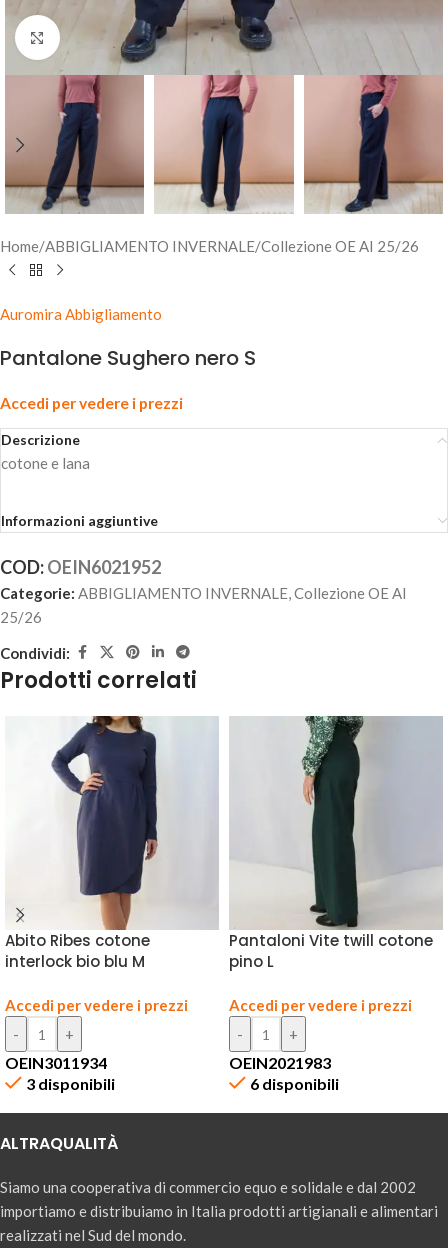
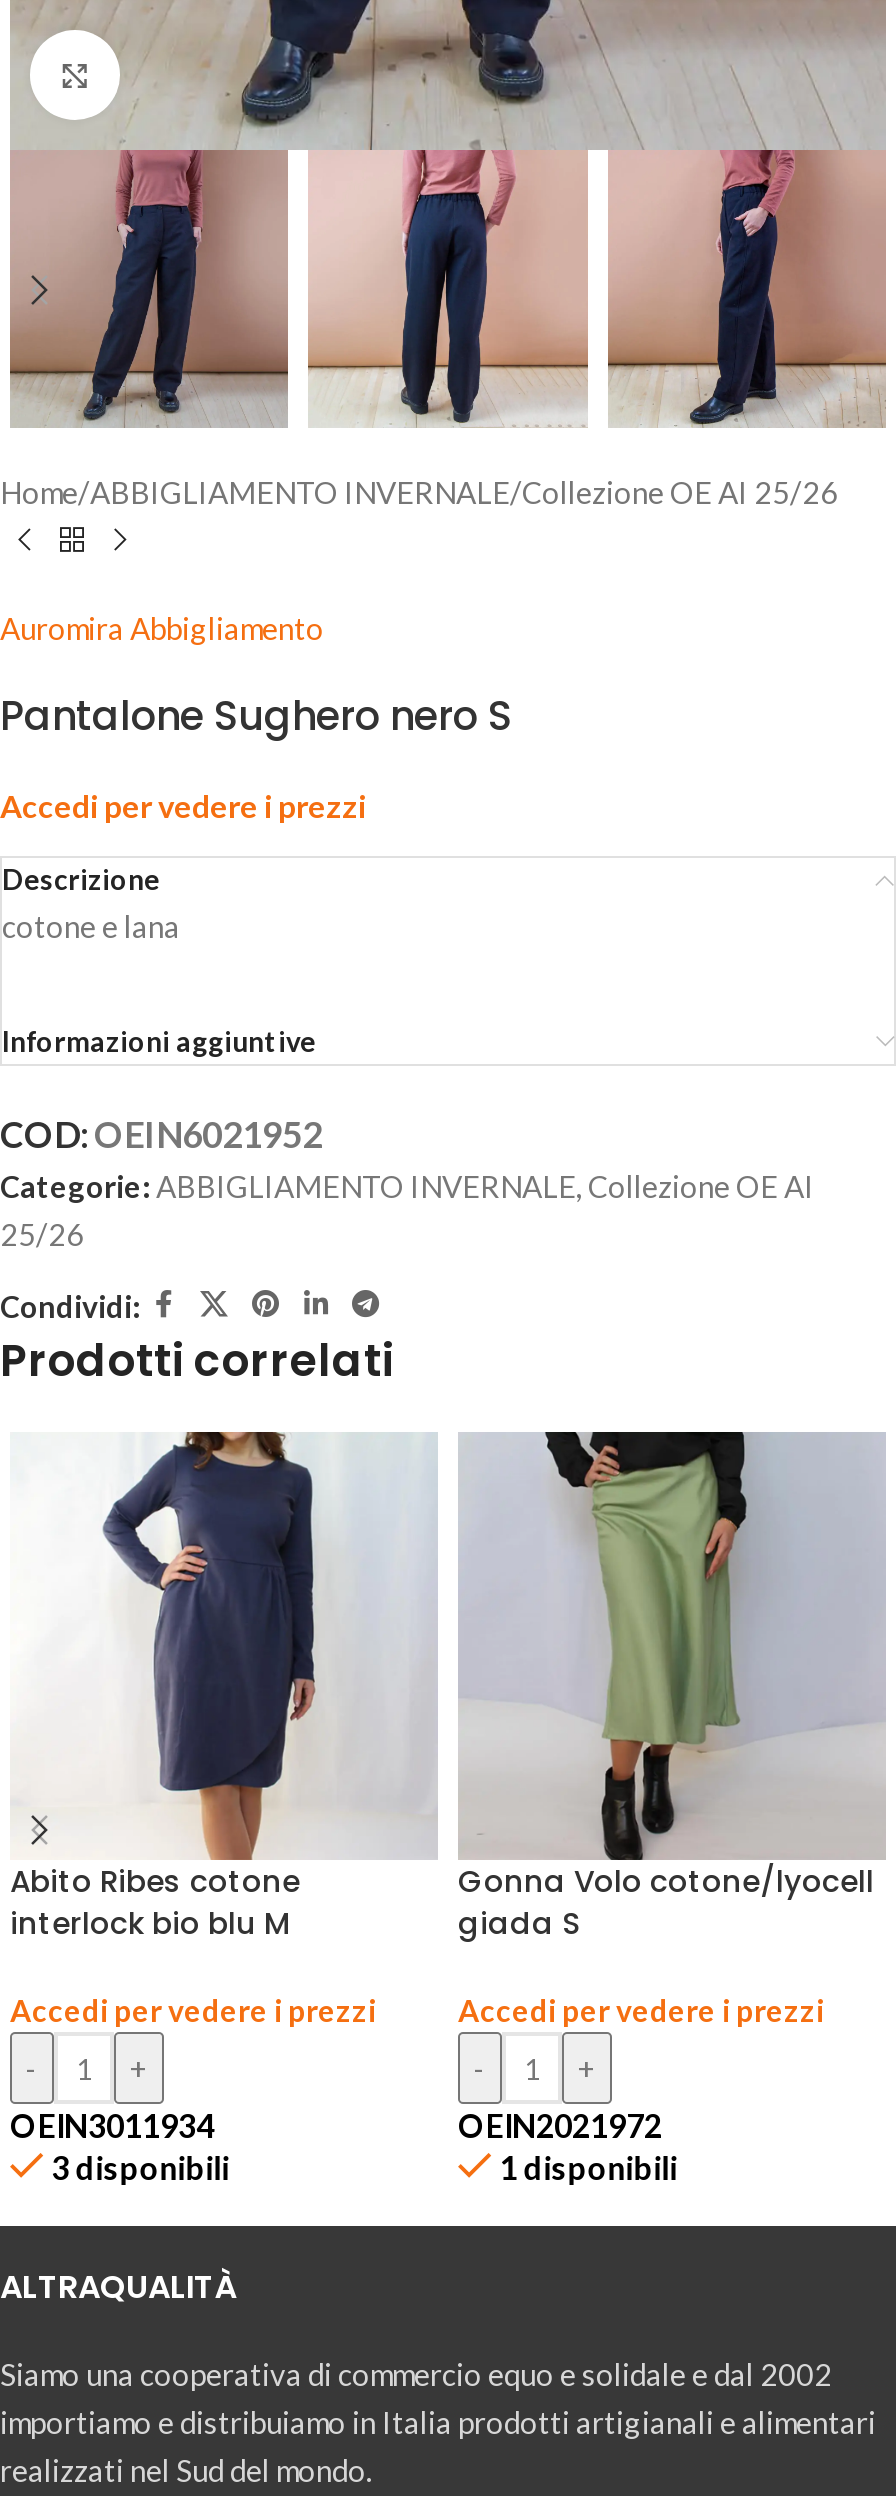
- [image]
- Pantaloni Vite twill cotone
- pino L
+ [image]
+ Gonna Volo cotone/lyocell
+ giada S

- OEIN2021983
- 6 disponibili
+ OEIN2021972
+ 1 disponibili
